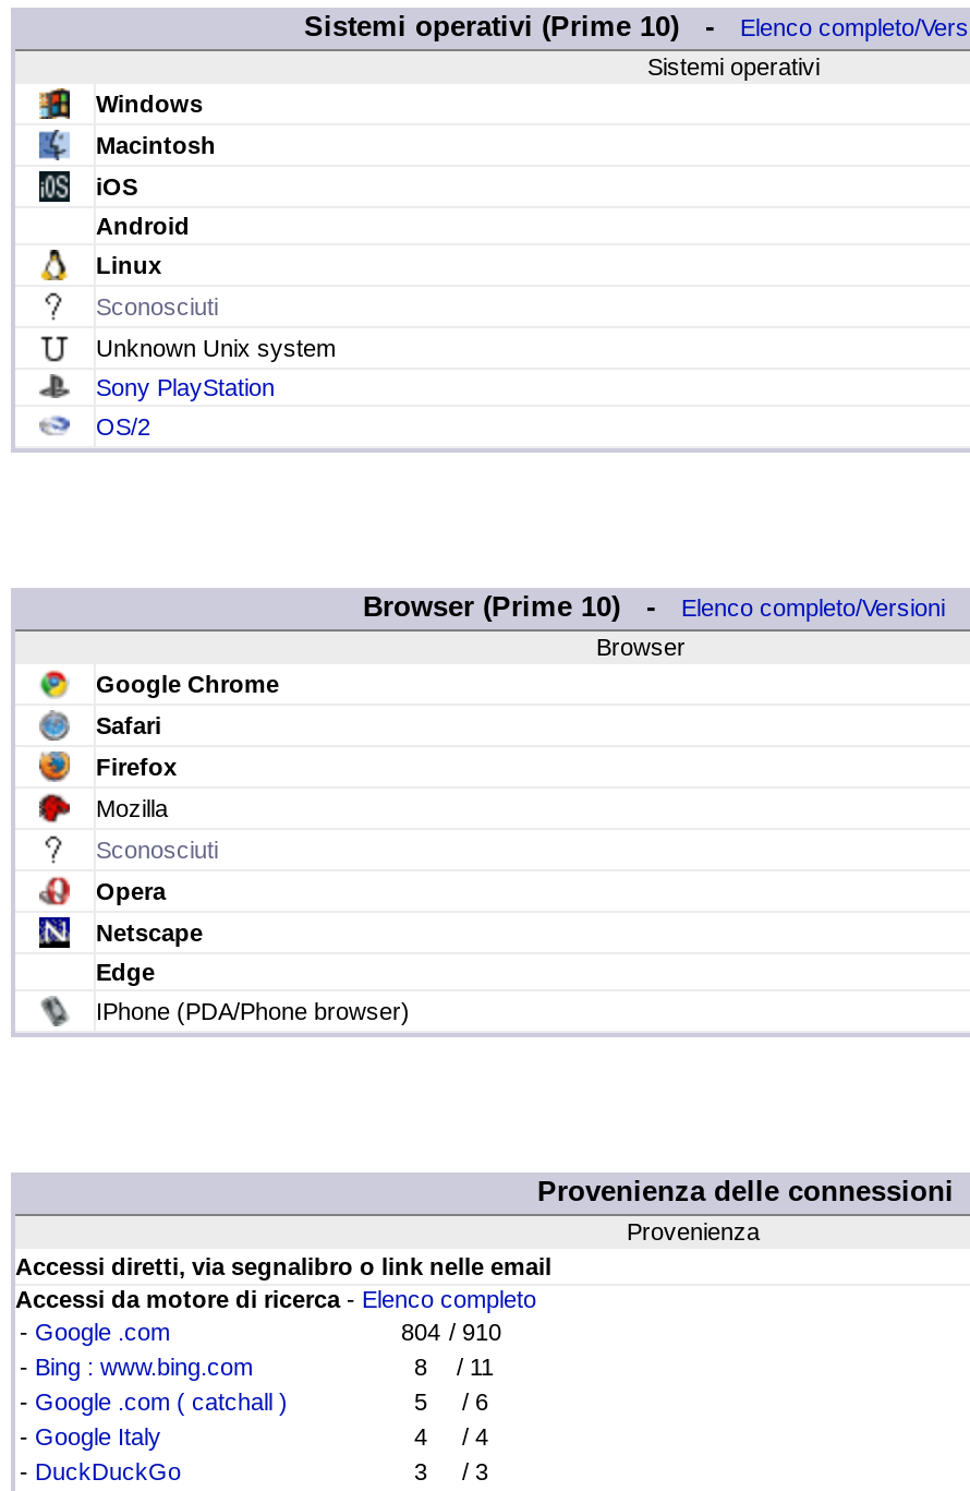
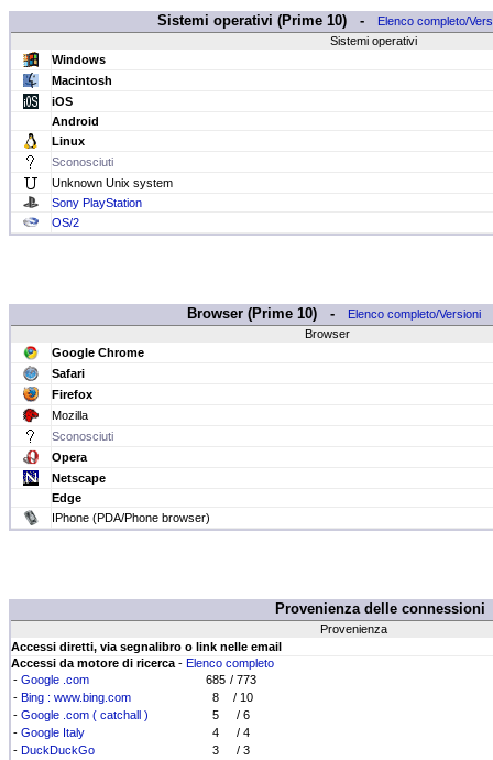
- 804 / 910
+ 685 / 773

- 8 / 11
+ 8 / 10
